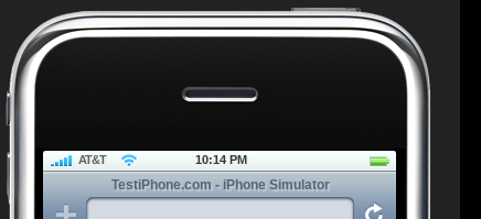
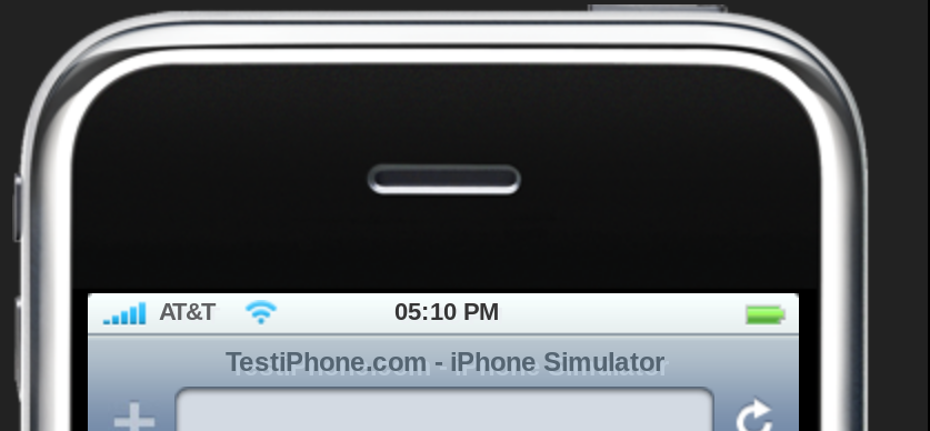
- 10:14 PM
+ 05:10 PM
